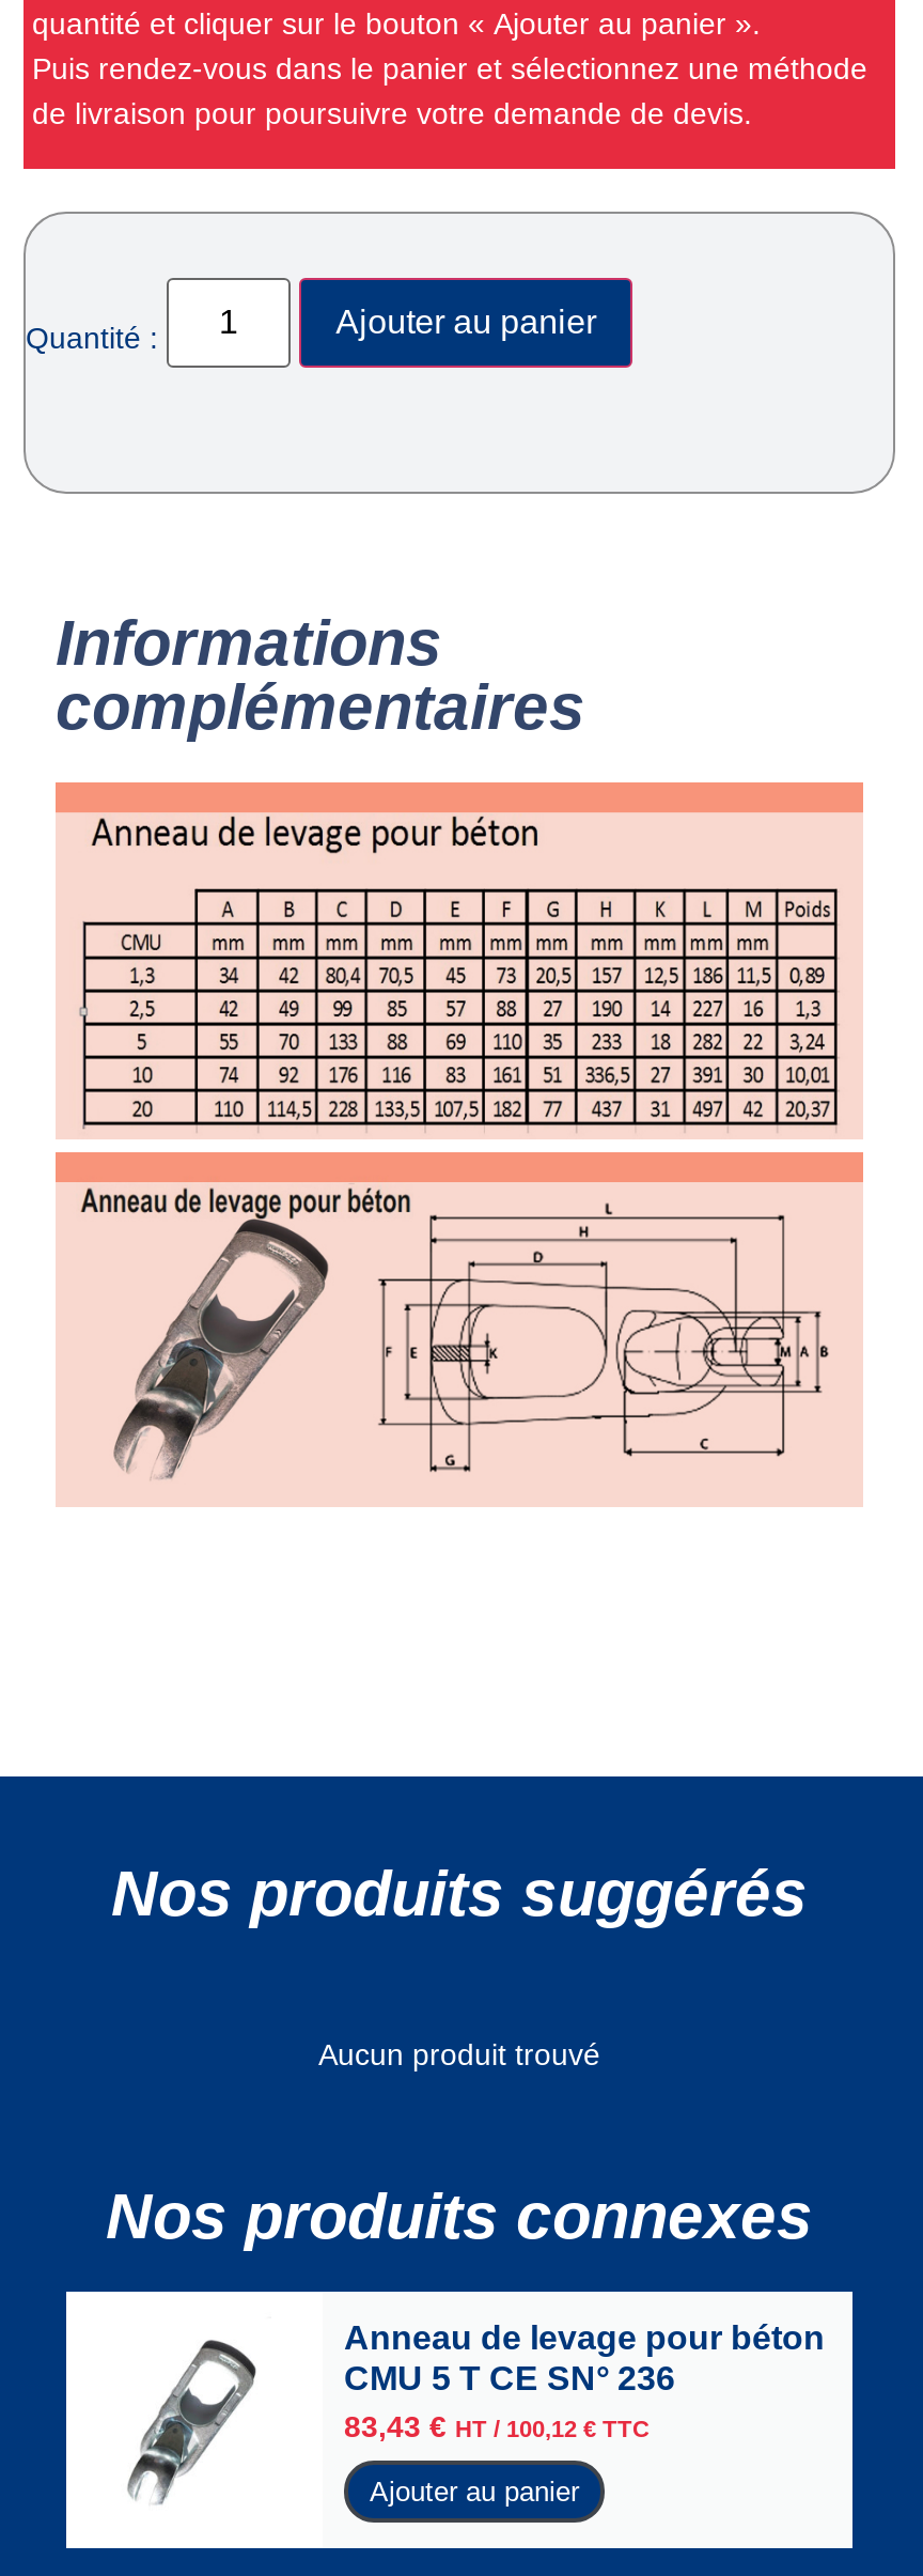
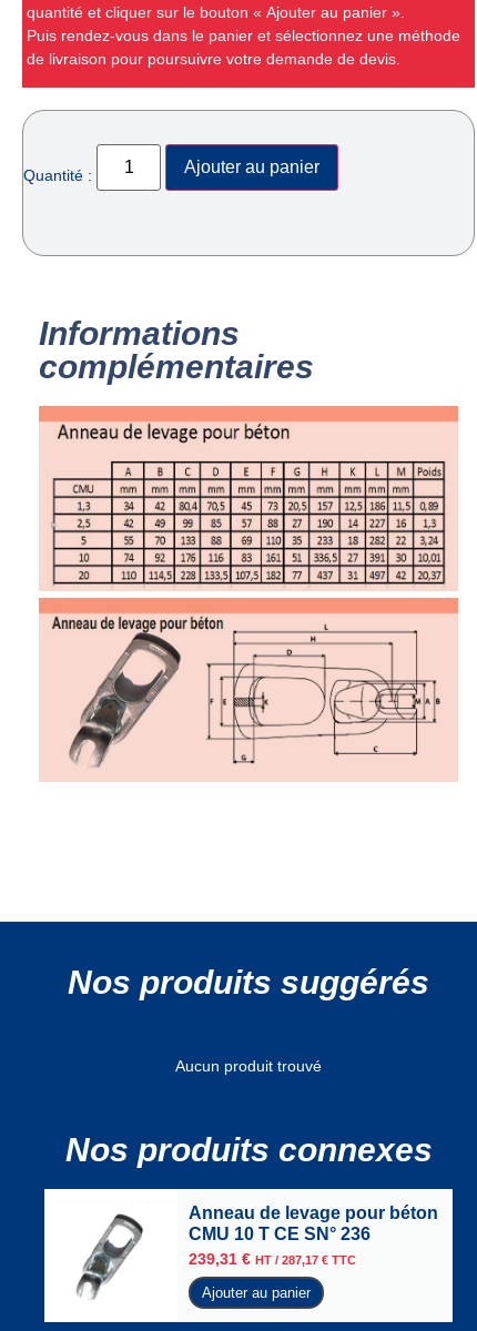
- CMU 5 T CE SN° 236
+ CMU 10 T CE SN° 236

- 83,43 € HT / 100,12 €TTC
+ 239,31 € HT / 287,17 €TTC
